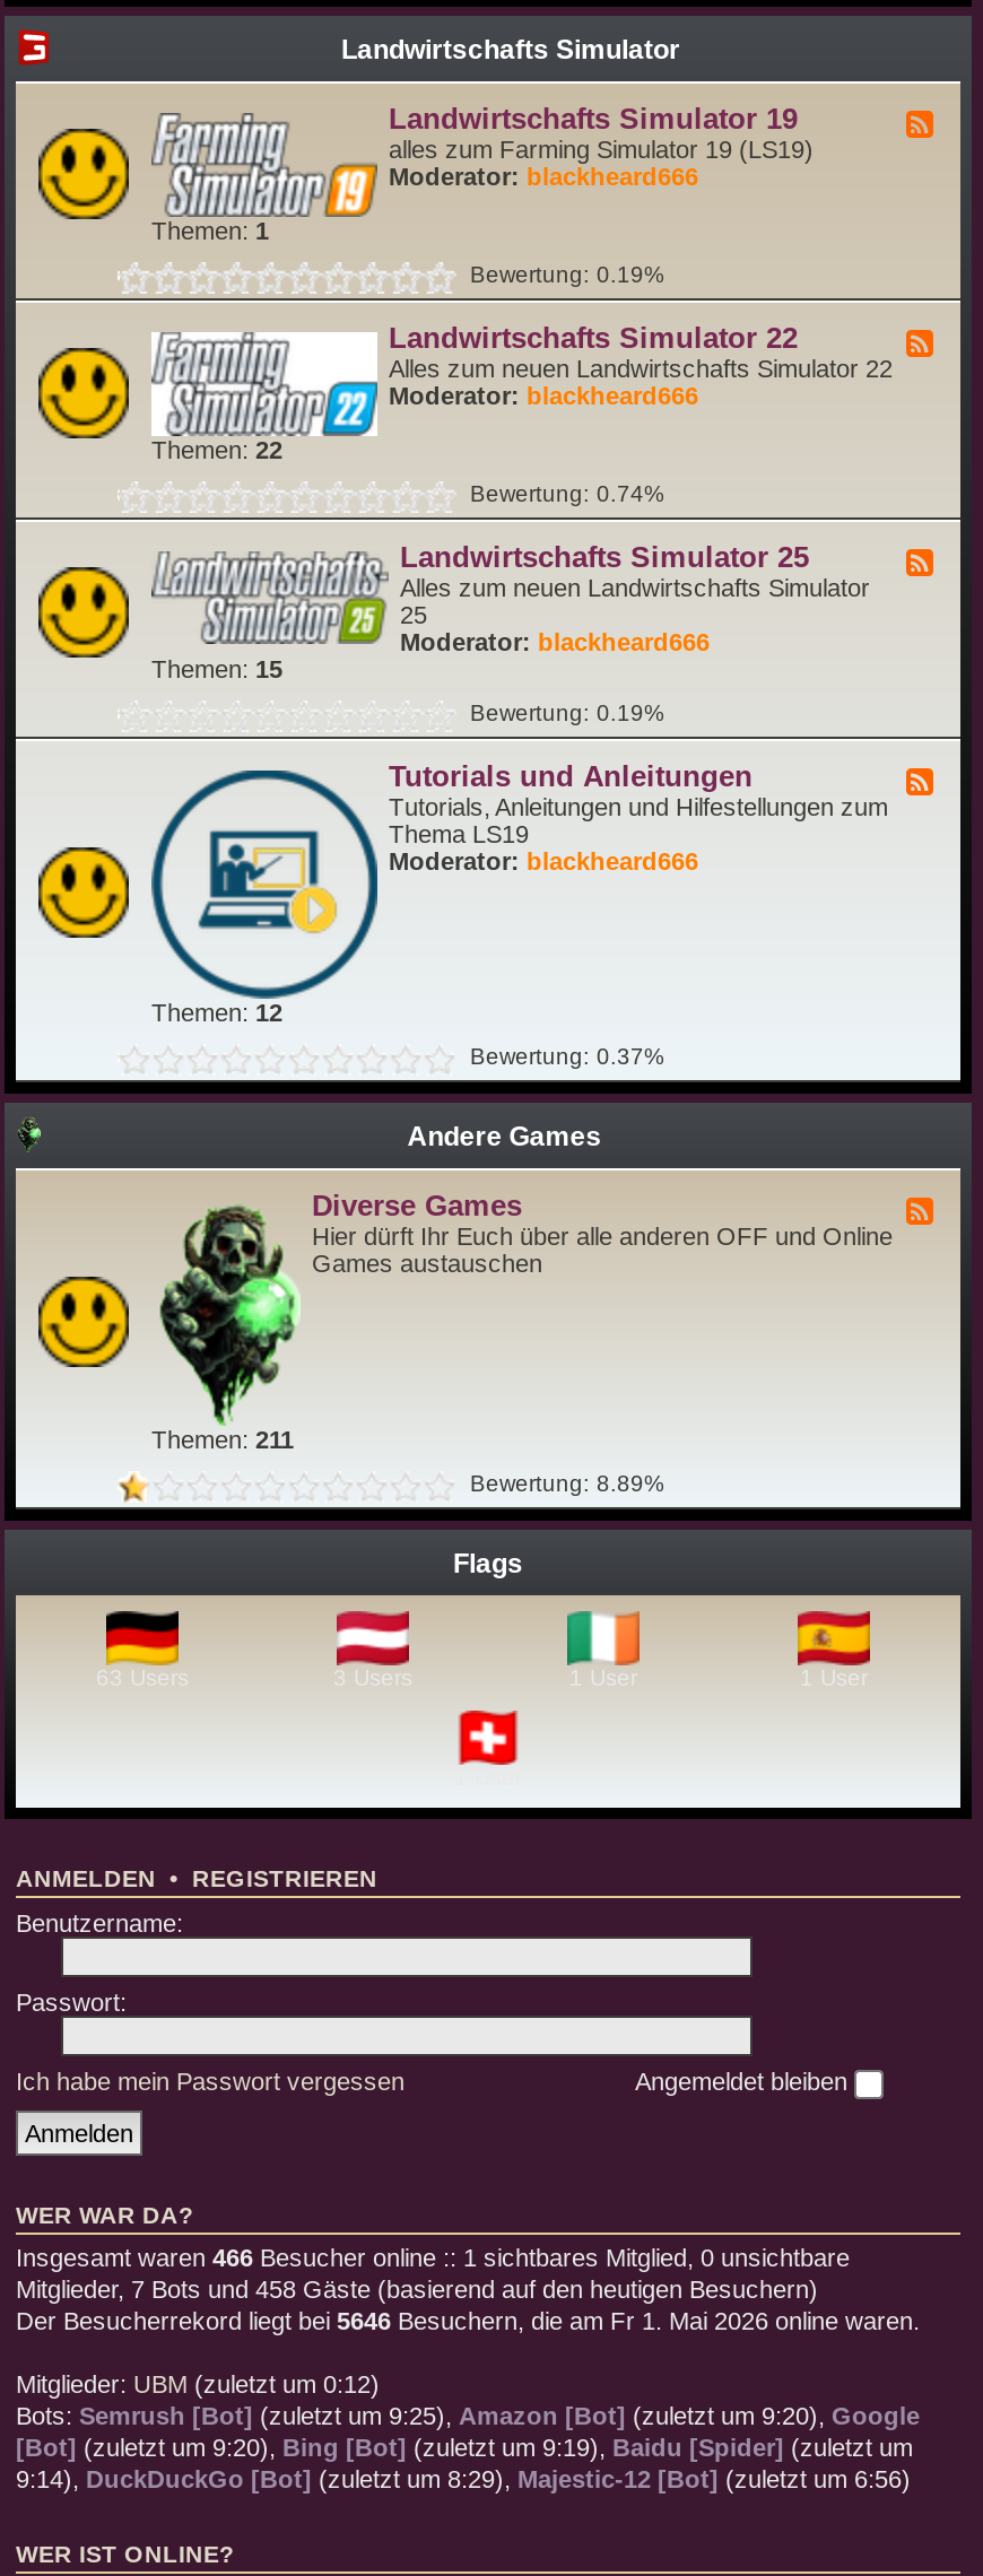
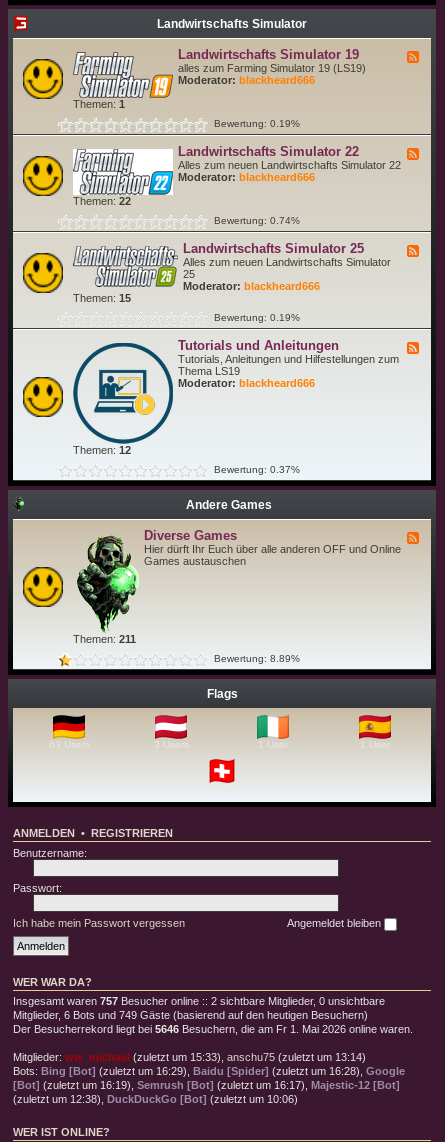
- Insgesamt waren 466 Besucher online :: 1 sichtbares Mitglied, 0 unsichtbare
+ Insgesamt waren 757 Besucher online :: 2 sichtbare Mitglieder, 0 unsichtbare

- Mitglieder, 7 Bots und 458 Gäste (basierend auf den heutigen Besuchern)
+ Mitglieder, 6 Bots und 749 Gäste (basierend auf den heutigen Besuchern)

- Mitglieder: UBM (zuletzt um 0:12)
- Bots: Semrush [Bot] (zuletzt um 9:25), Amazon [Bot] (zuletzt um 9:20), Google
- [Bot] (zuletzt um 9:20), Bing [Bot] (zuletzt um 9:19), Baidu [Spider] (zuletzt um
- 9:14), DuckDuckGo [Bot] (zuletzt um 8:29), Majestic-12 [Bot] (zuletzt um 6:56)
+ Mitglieder: ww_michael (zuletzt um 15:33), anschu75 (zuletzt um 13:14)
+ Bots: Bing [Bot] (zuletzt um 16:29), Baidu [Spider] (zuletzt um 16:28), Google
+ [Bot] (zuletzt um 16:19), Semrush [Bot] (zuletzt um 16:17), Majestic-12 [Bot]
+ (zuletzt um 12:38), DuckDuckGo [Bot] (zuletzt um 10:06)
